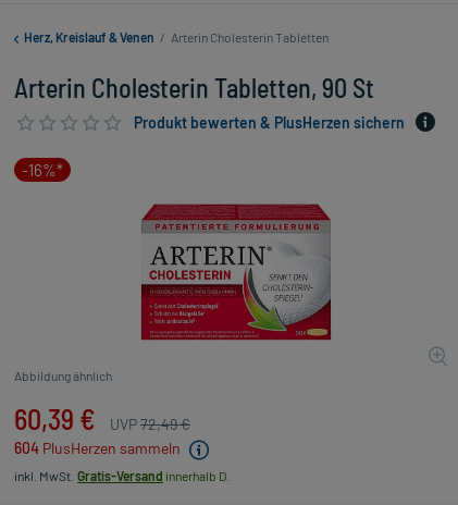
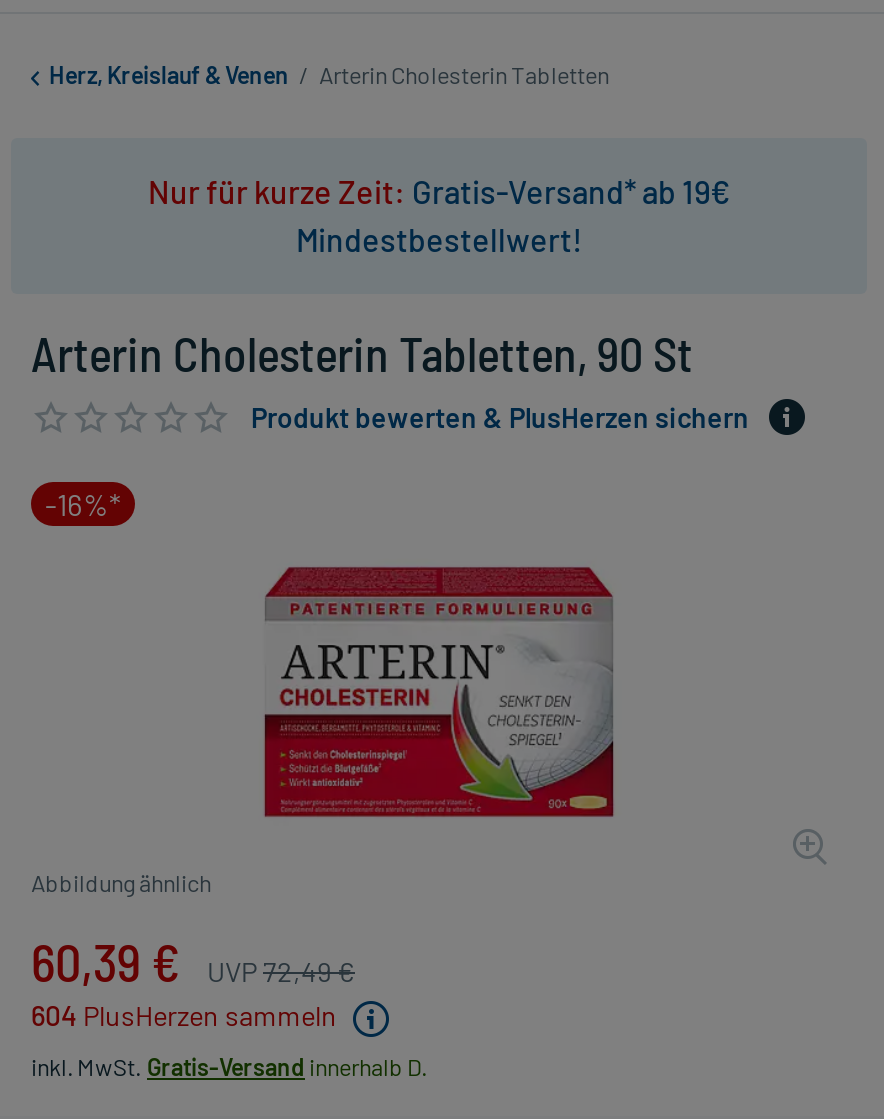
+ Nur für kurze Zeit: Gratis-Versand* ab 19€
+ Mindestbestellwert!
